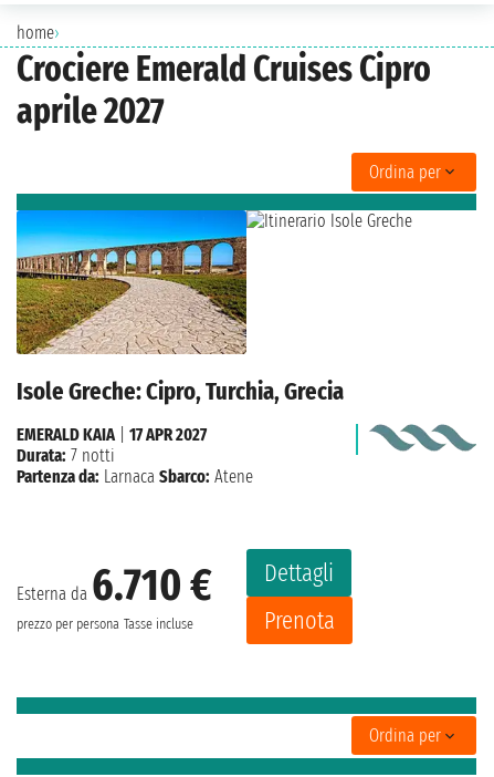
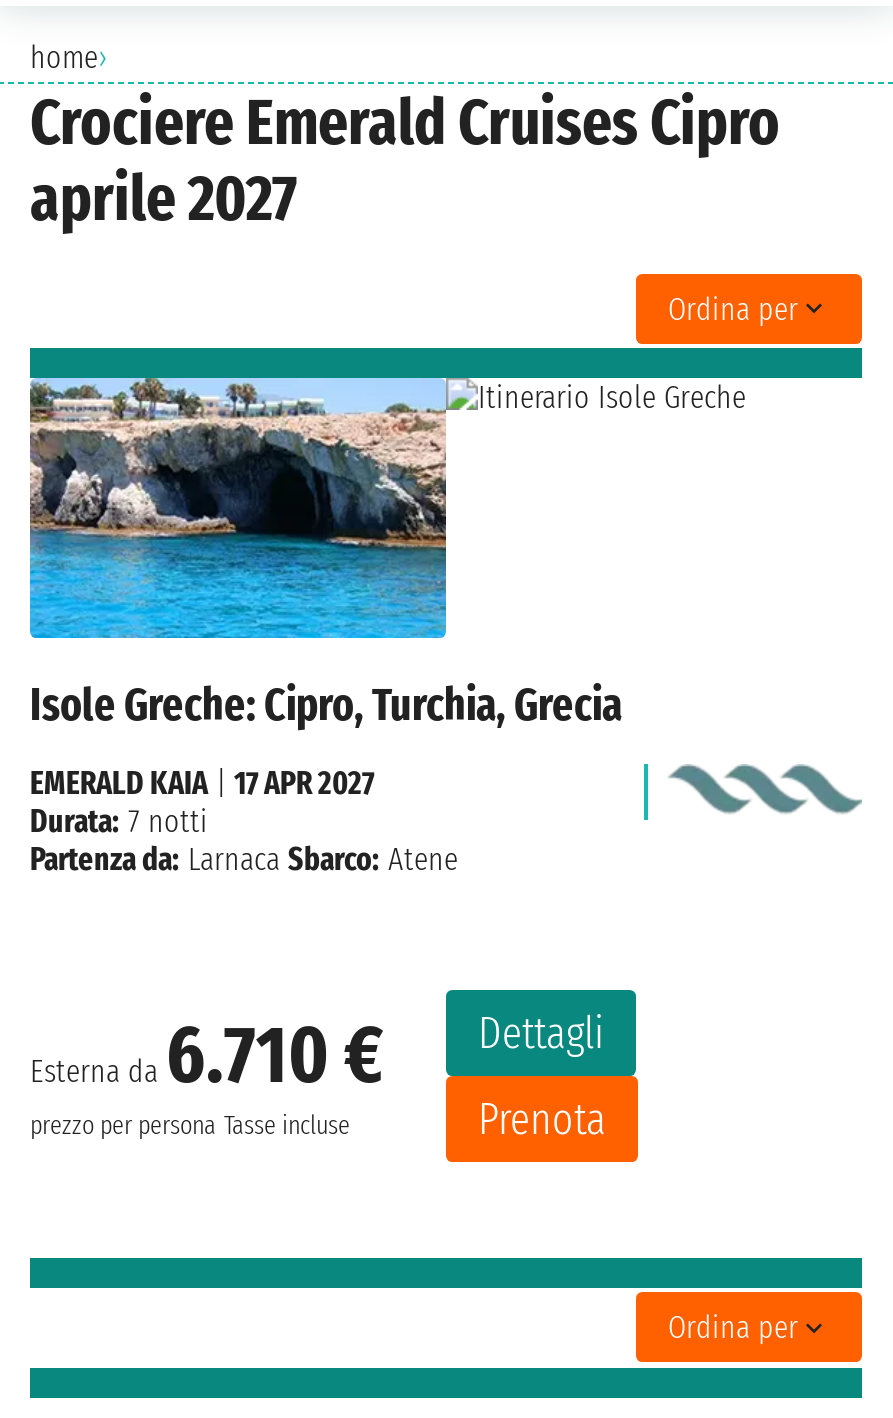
- [image]
+ [image]
